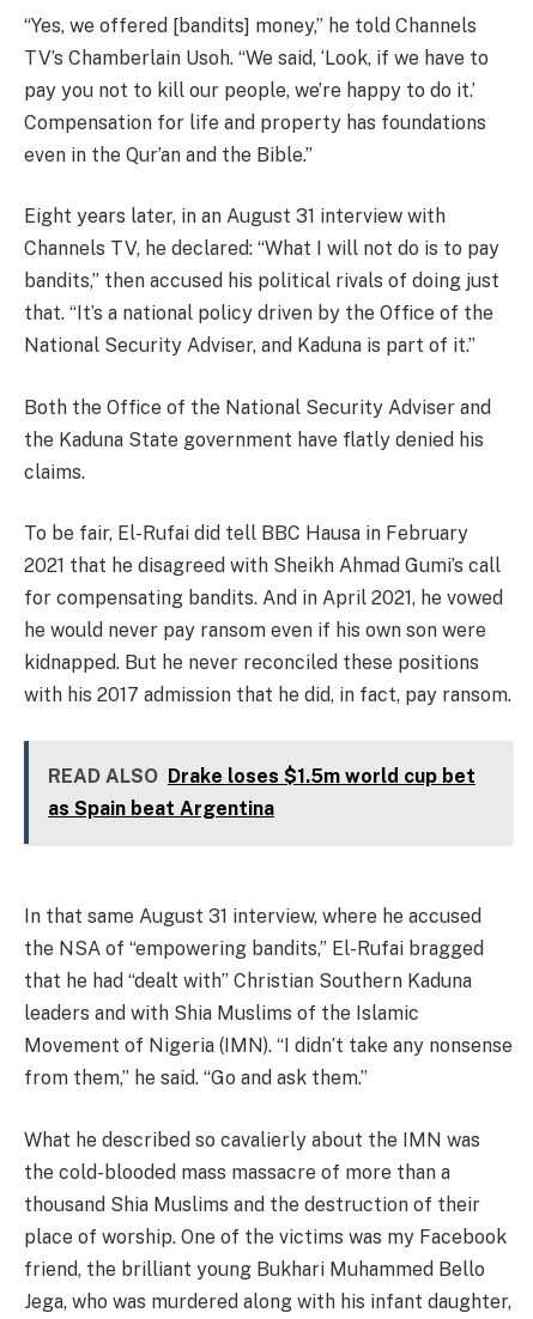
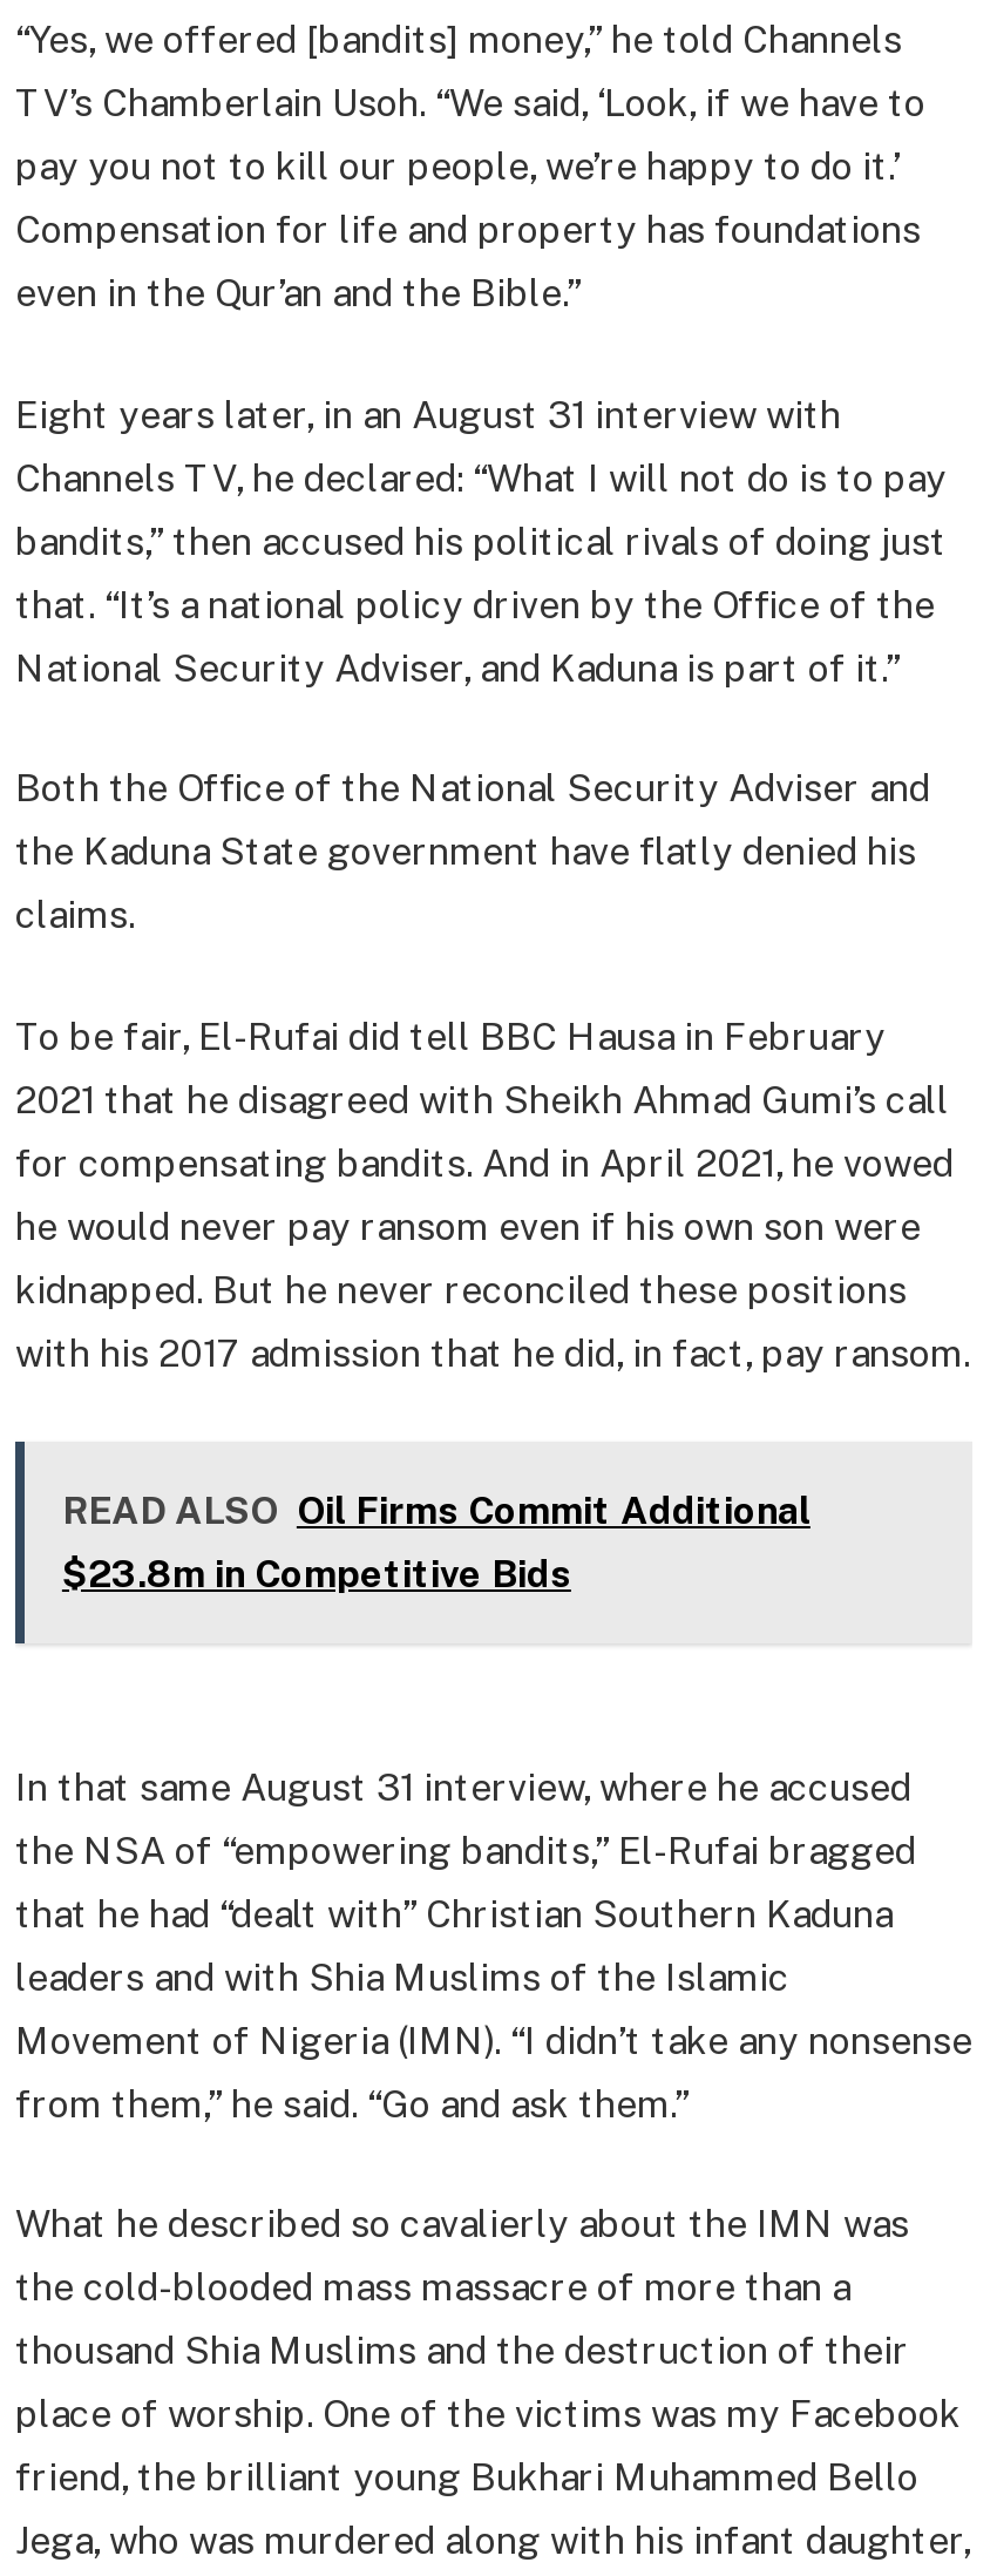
- READ ALSO Drake loses $1.5m world cup bet
- as Spain beat Argentina
+ READ ALSO Oil Firms Commit Additional
+ $23.8m in Competitive Bids
